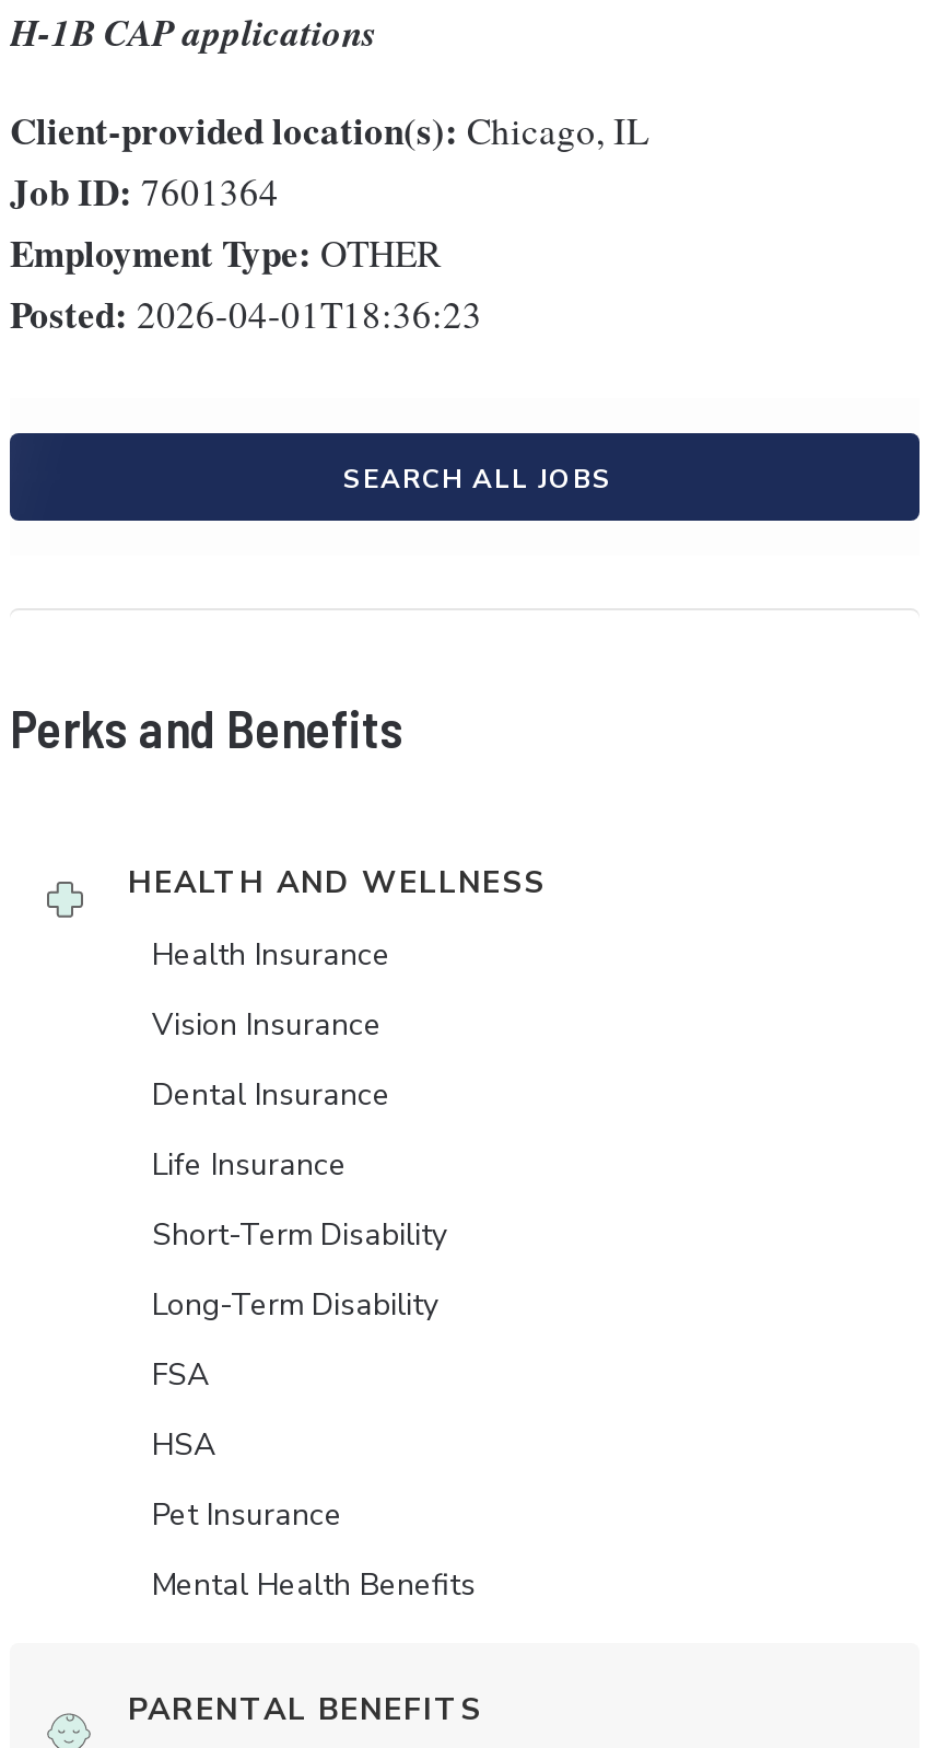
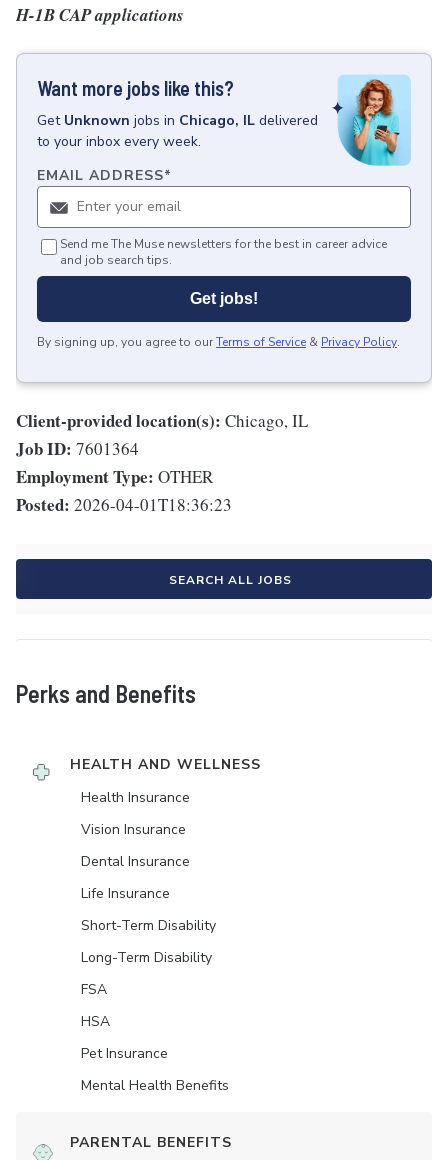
+ [image]
+ Want more jobs like this?
+ Get Unknown jobs in Chicago, IL delivered
+ to your inbox every week.
+ EMAIL ADDRESS*

+ Send me The Muse newsletters for the best in career advice
+ and job search tips.
+ Get jobs!
+ By signing up, you agree to our Terms of Service & Privacy Policy.
